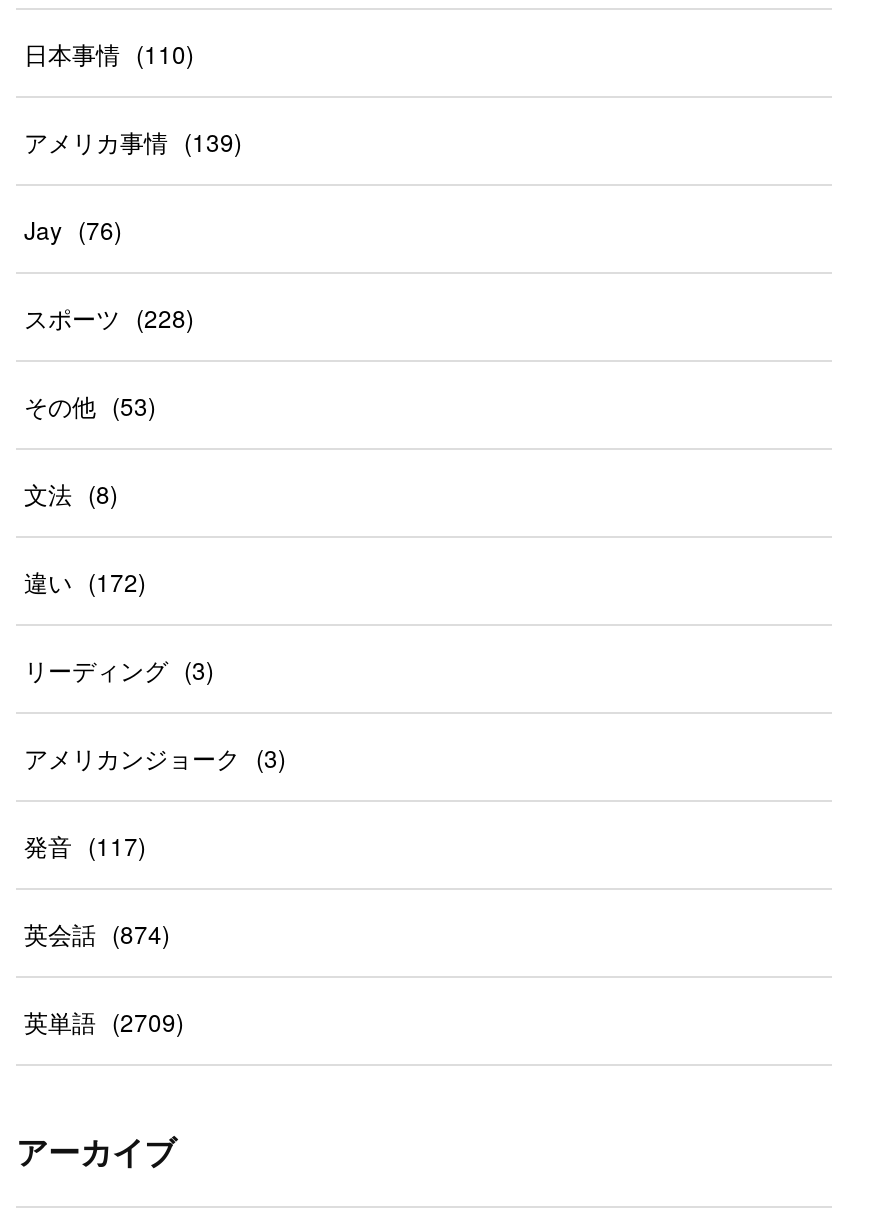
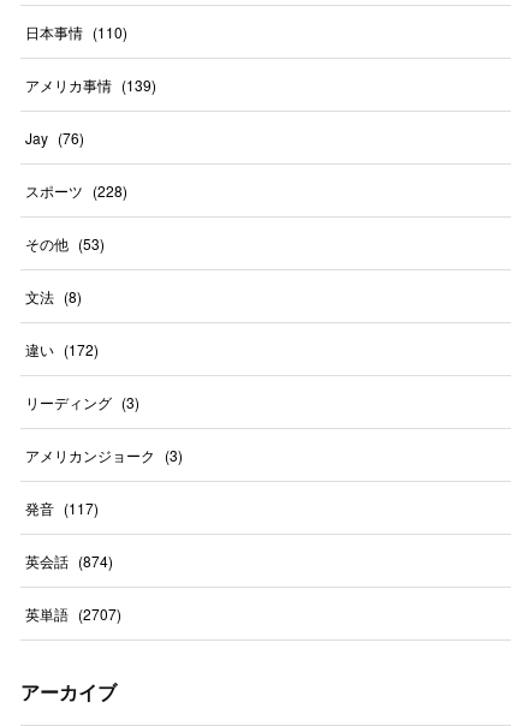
- 英単語 (2709)
+ 英単語 (2707)
